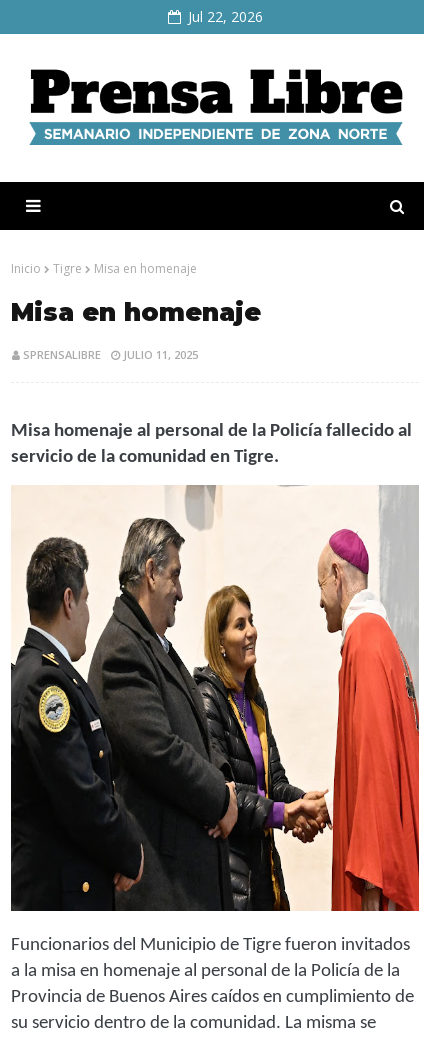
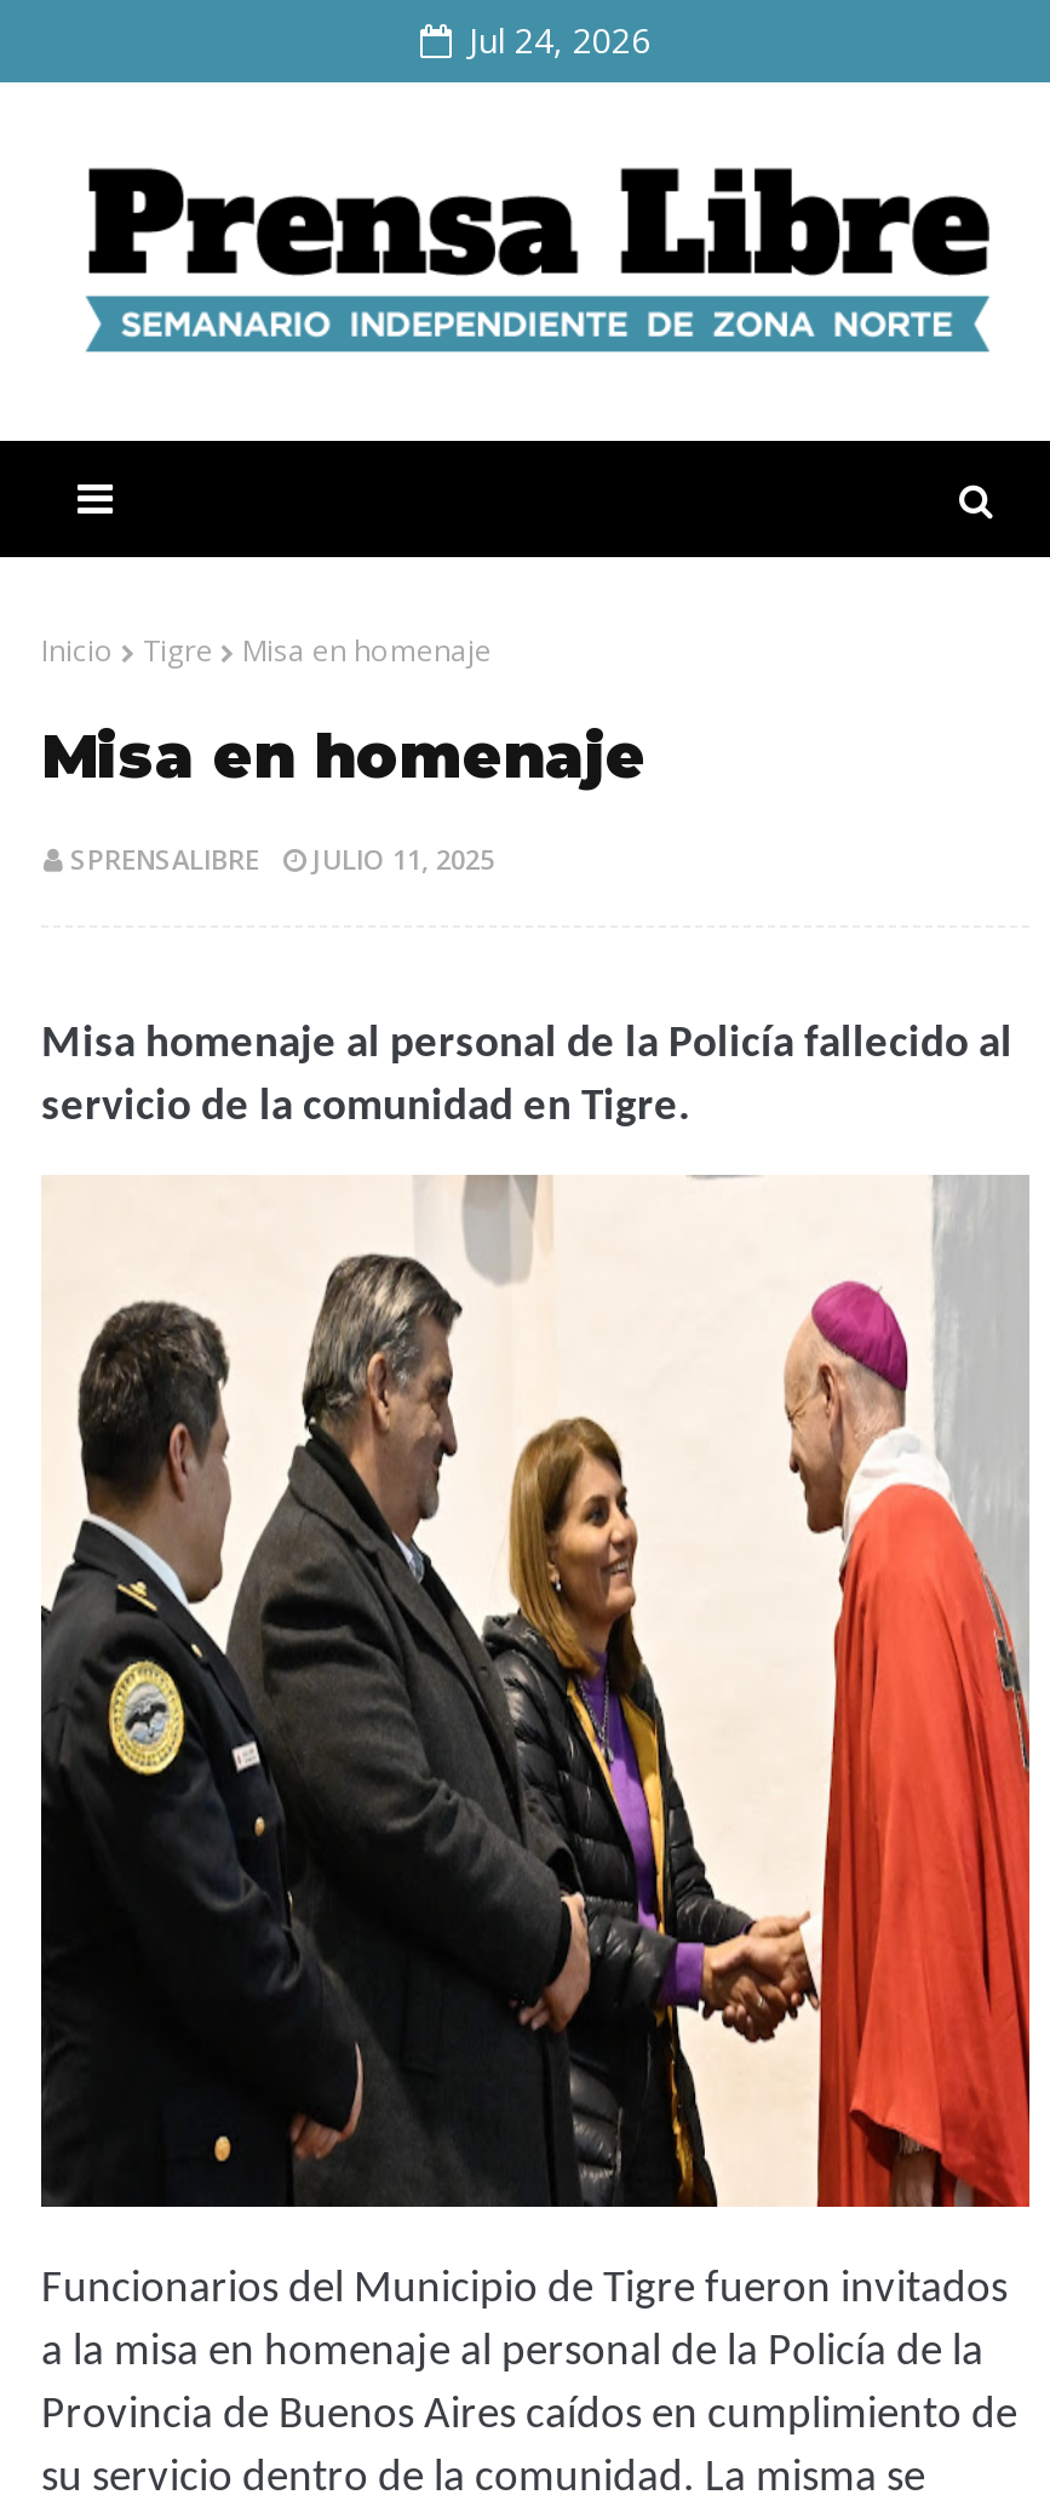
- Jul 22, 2026
+ Jul 24, 2026
